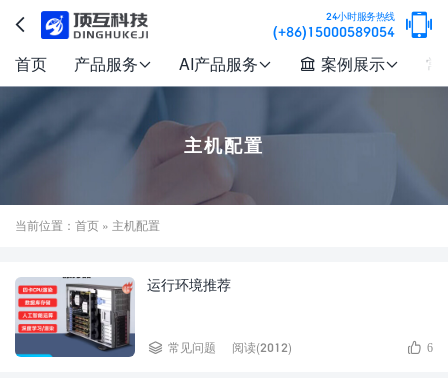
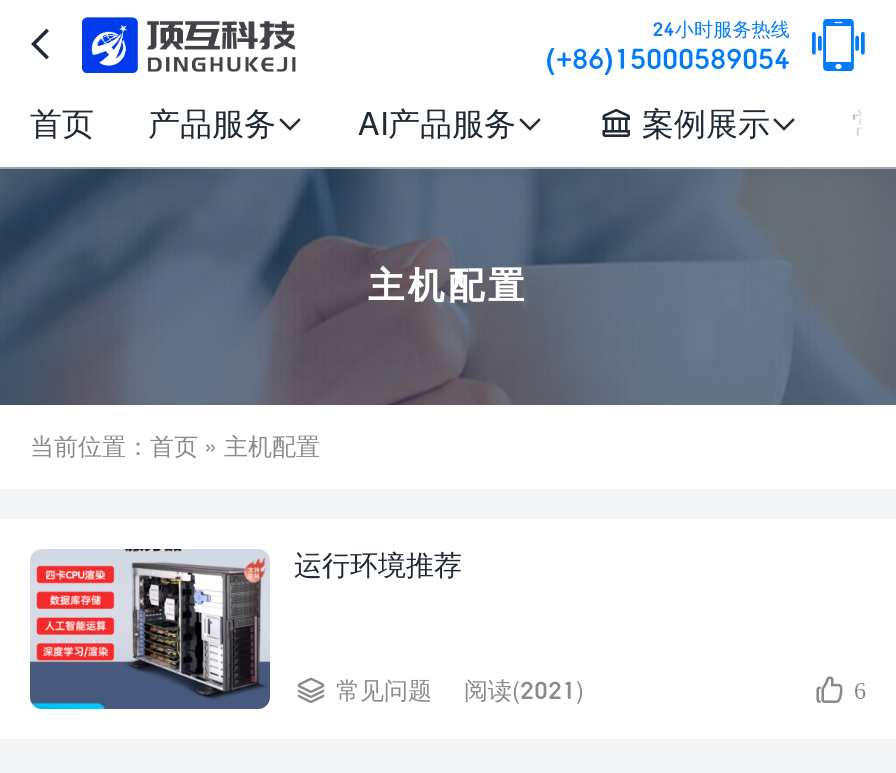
- 阅读(2012)
+ 阅读(2021)
